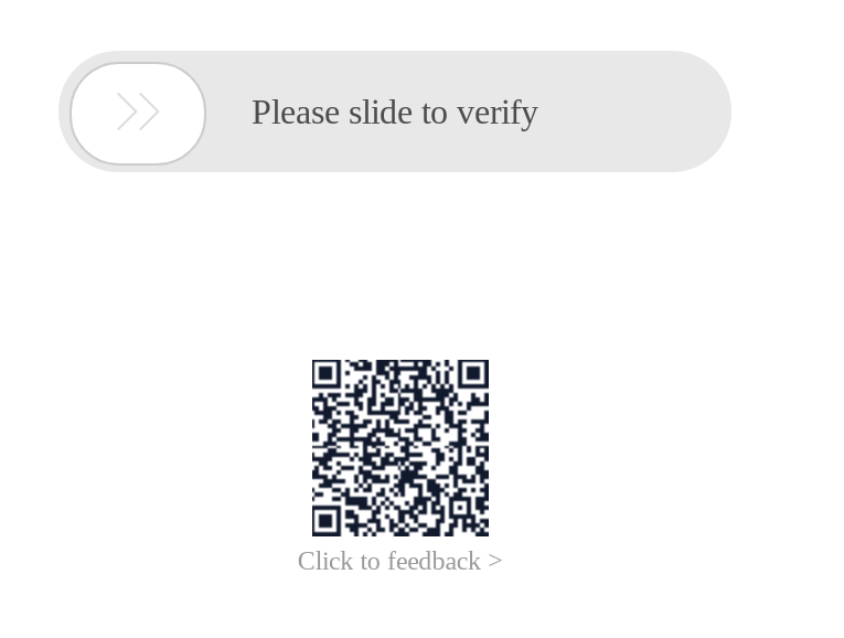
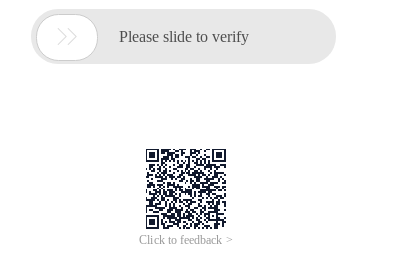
- [image]
+ [image]
